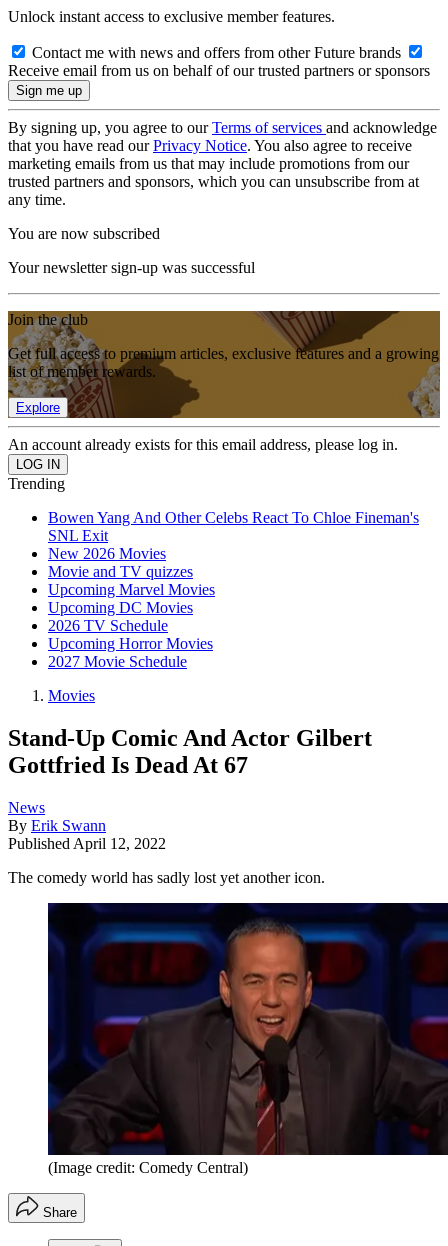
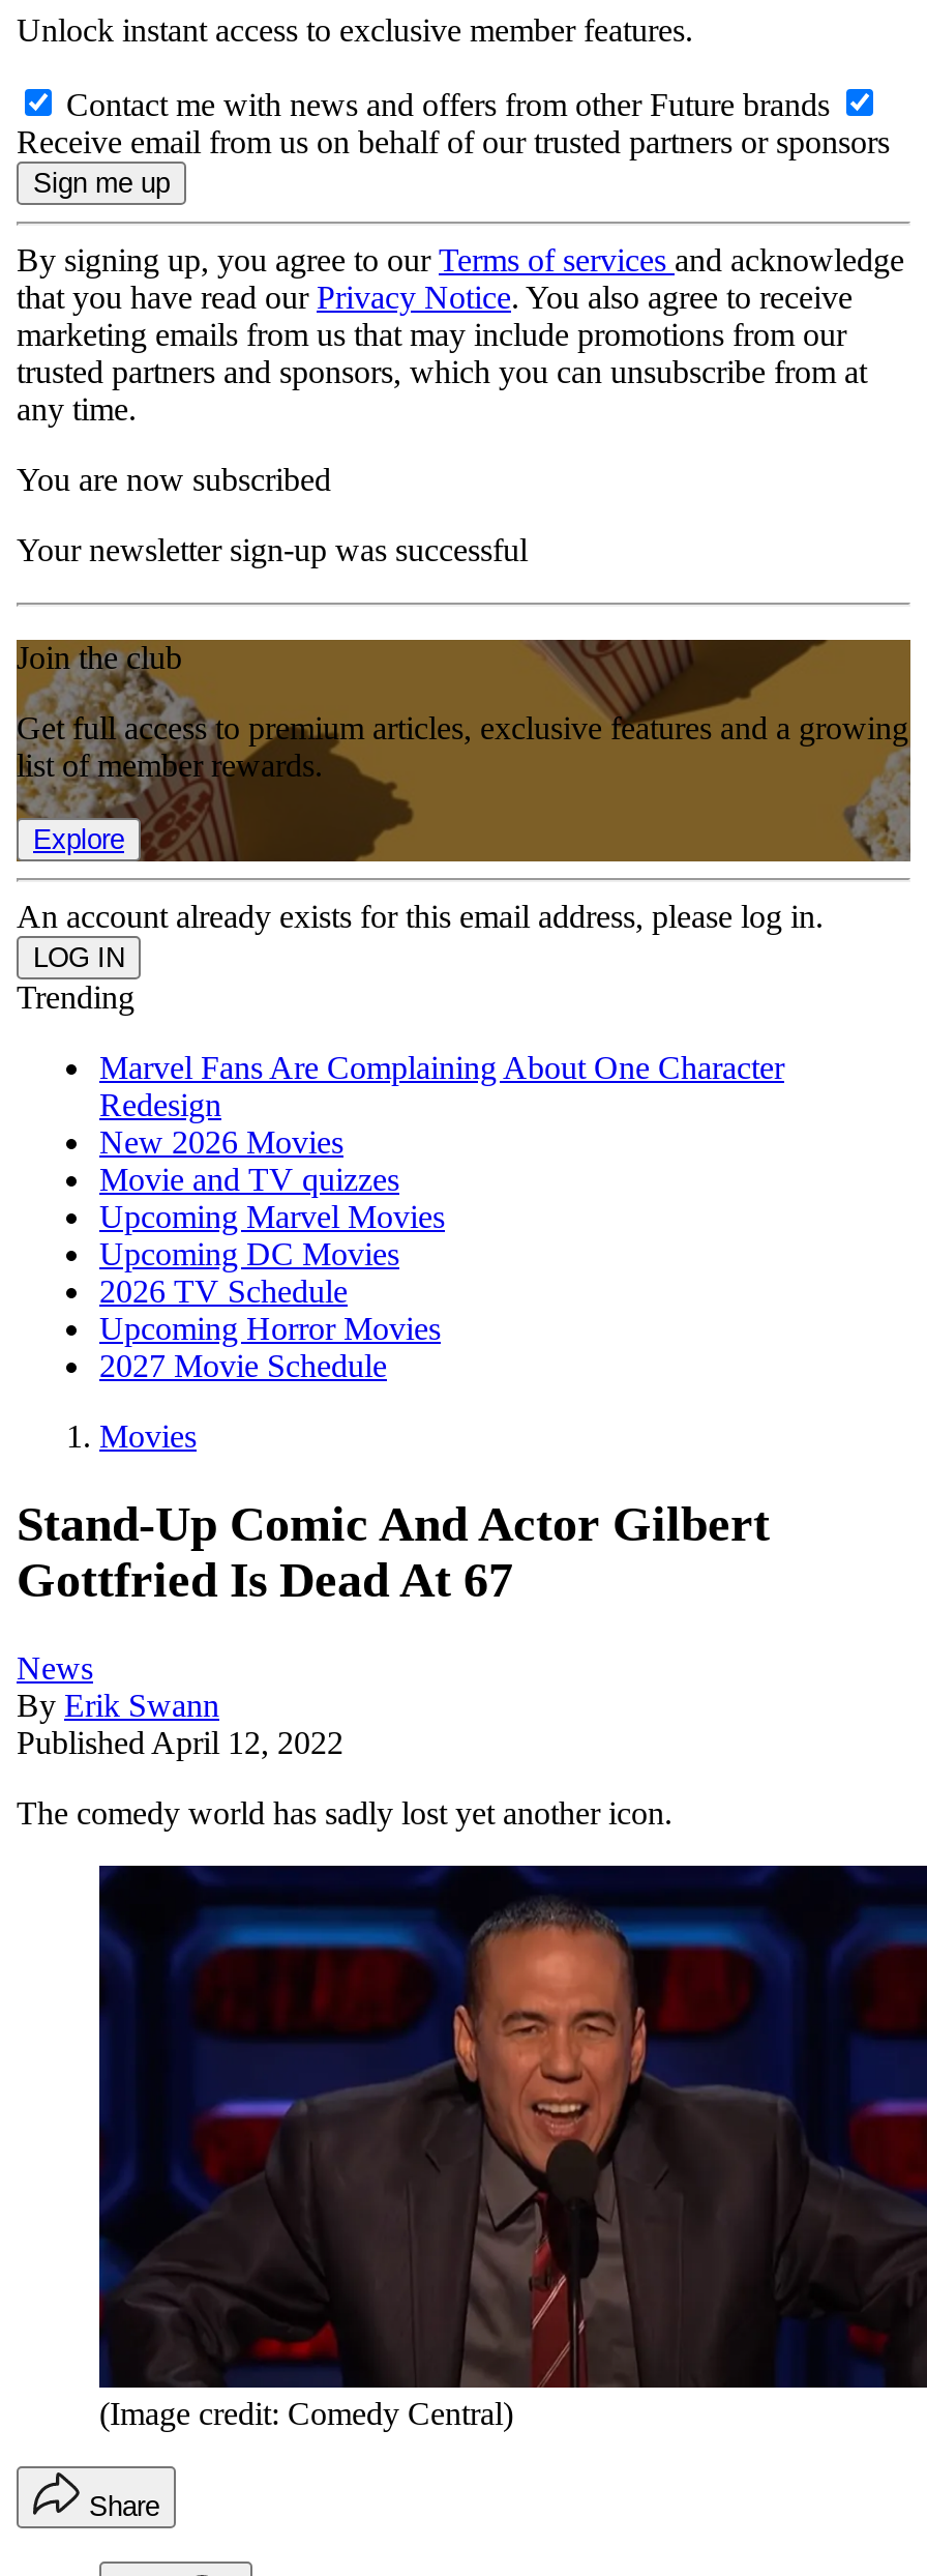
- Bowen Yang And Other Celebs React To Chloe Fineman's
- SNL Exit
+ Marvel Fans Are Complaining About One Character
+ Redesign
